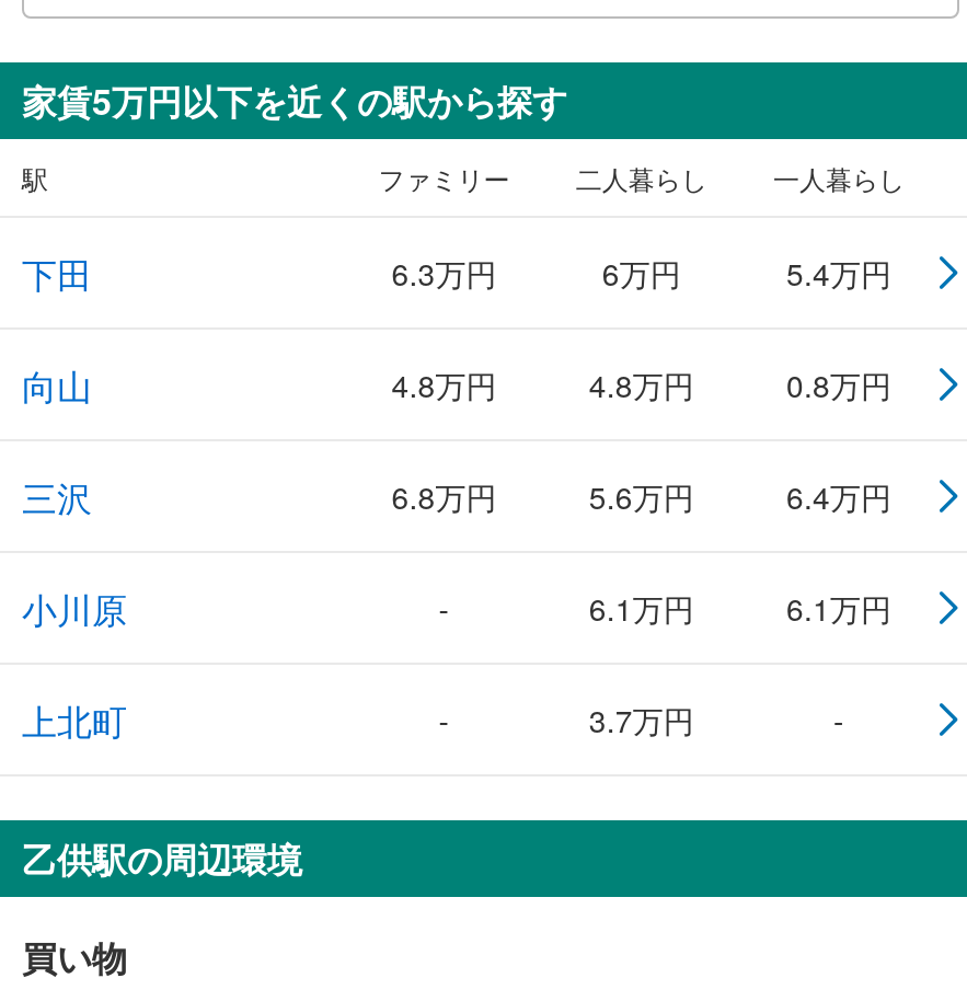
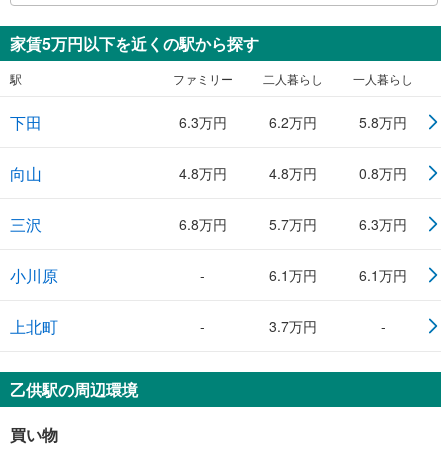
- 6万円
+ 6.2万円

- 5.4万円
+ 5.8万円

- 5.6万円
+ 5.7万円

- 6.4万円
+ 6.3万円
